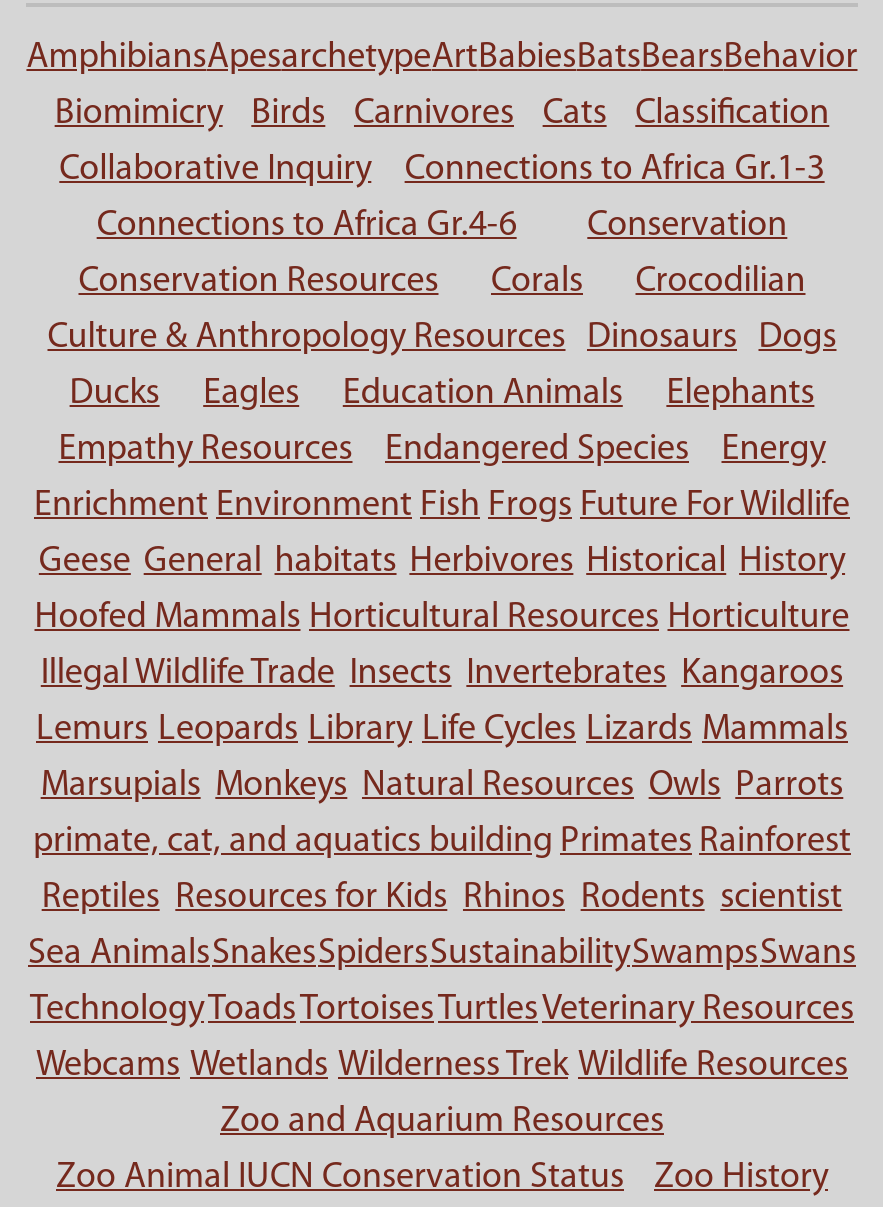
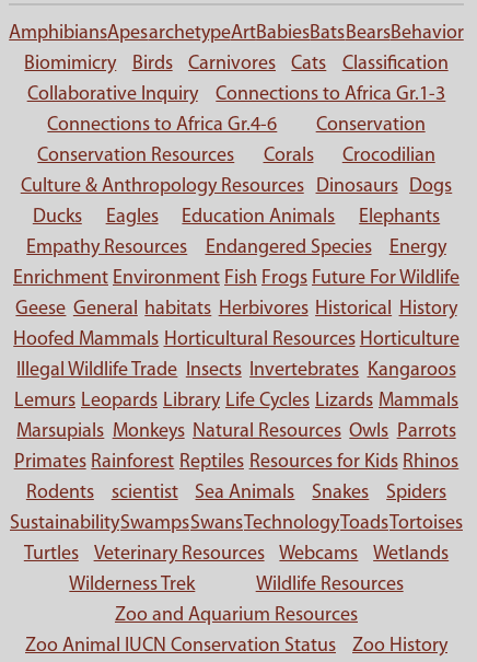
- primate, cat, and aquatics building Primates Rainforest
+ Primates Rainforest Reptiles Resources for Kids Rhinos

- Reptiles Resources for Kids Rhinos Rodents scientist
+ Rodents
+ scientist
+ Sea Animals
+ Snakes
+ Spiders

- Sea AnimalsSnakesSpidersSustainabilitySwampsSwans
+ SustainabilitySwampsSwansTechnologyToadsTortoises

- Technology Toads Tortoises Turtles Veterinary Resources
+ Turtles
+ Veterinary Resources
+ Webcams
+ Wetlands

- Webcams Wetlands Wilderness Trek Wildlife Resources
+ Wilderness Trek
+ Wildlife Resources
